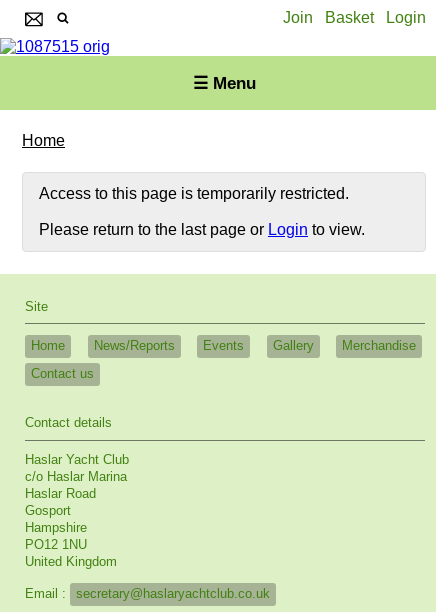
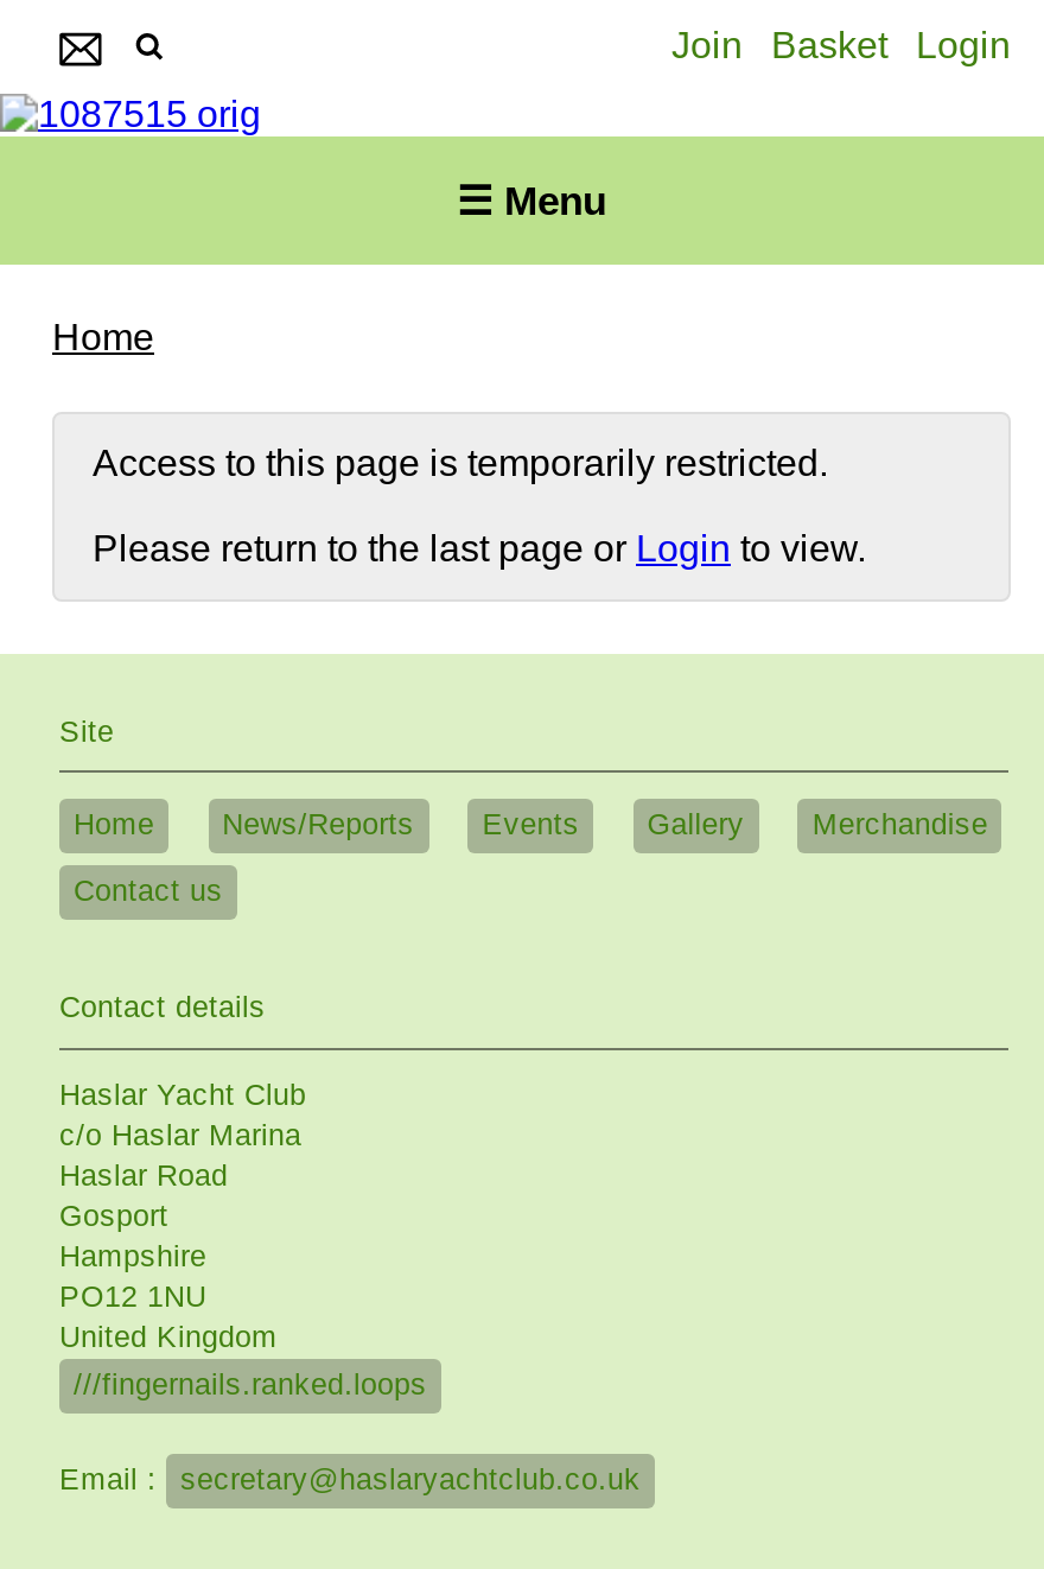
+ ///fingernails.ranked.loops
